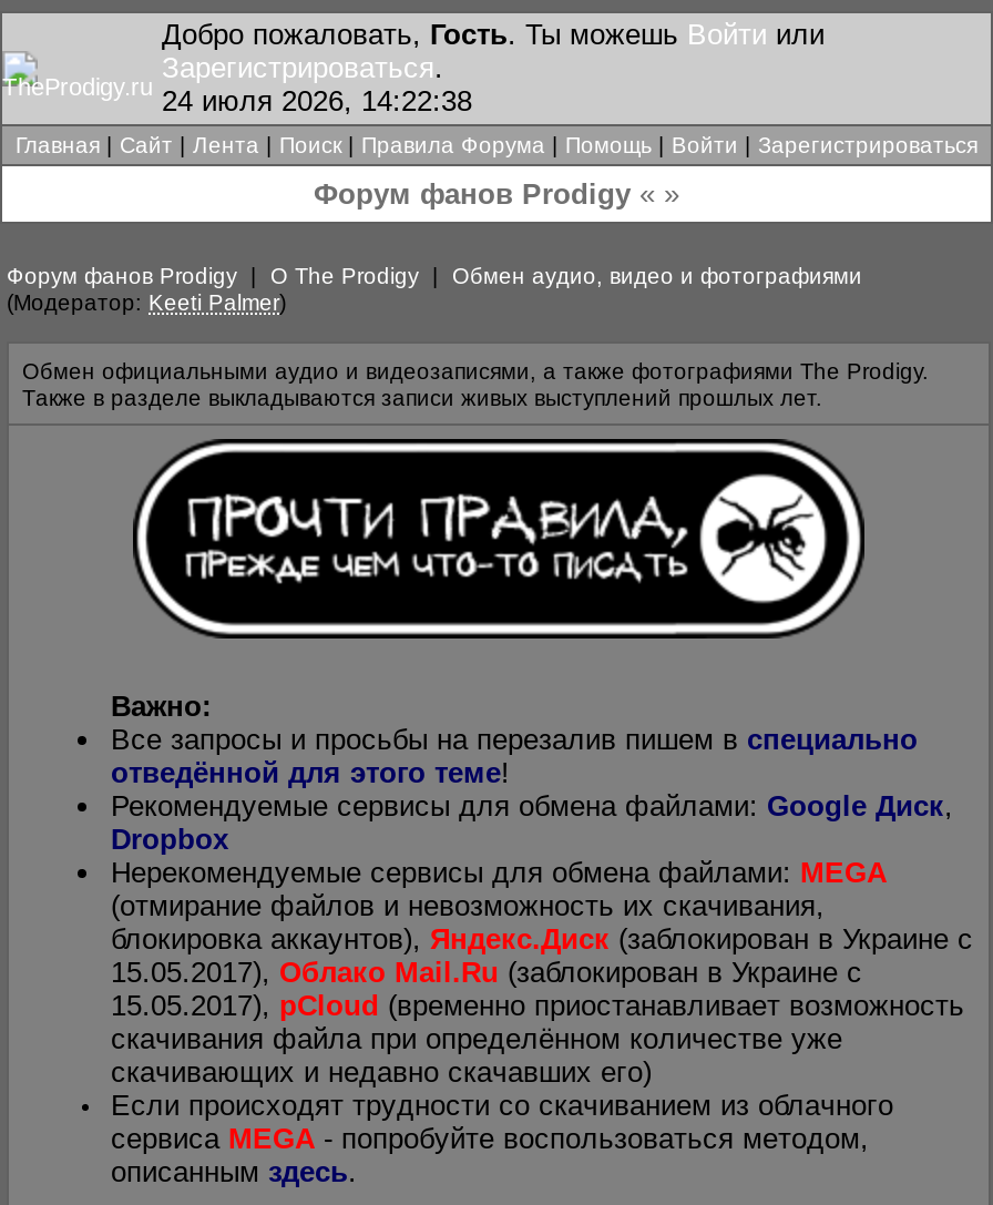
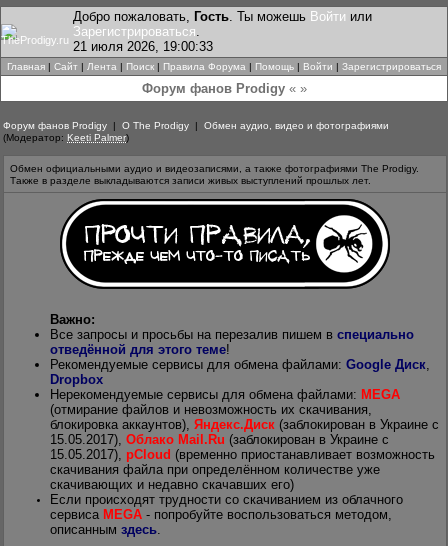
- 24 июля 2026, 14:22:38
+ 21 июля 2026, 19:00:33
